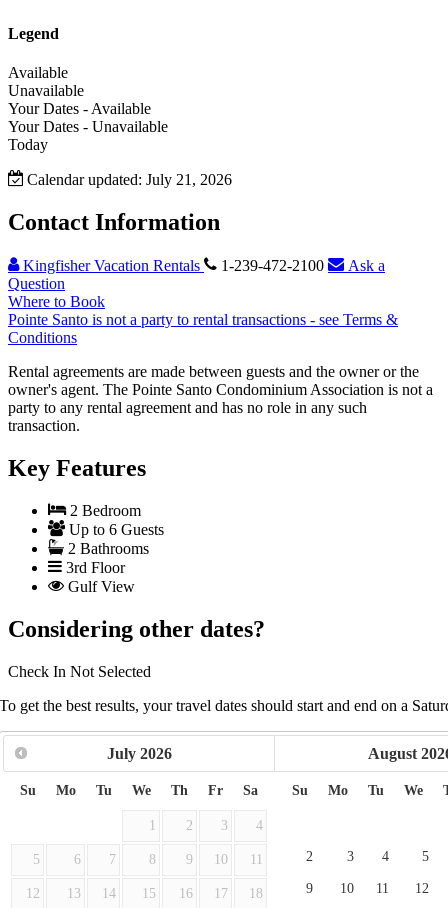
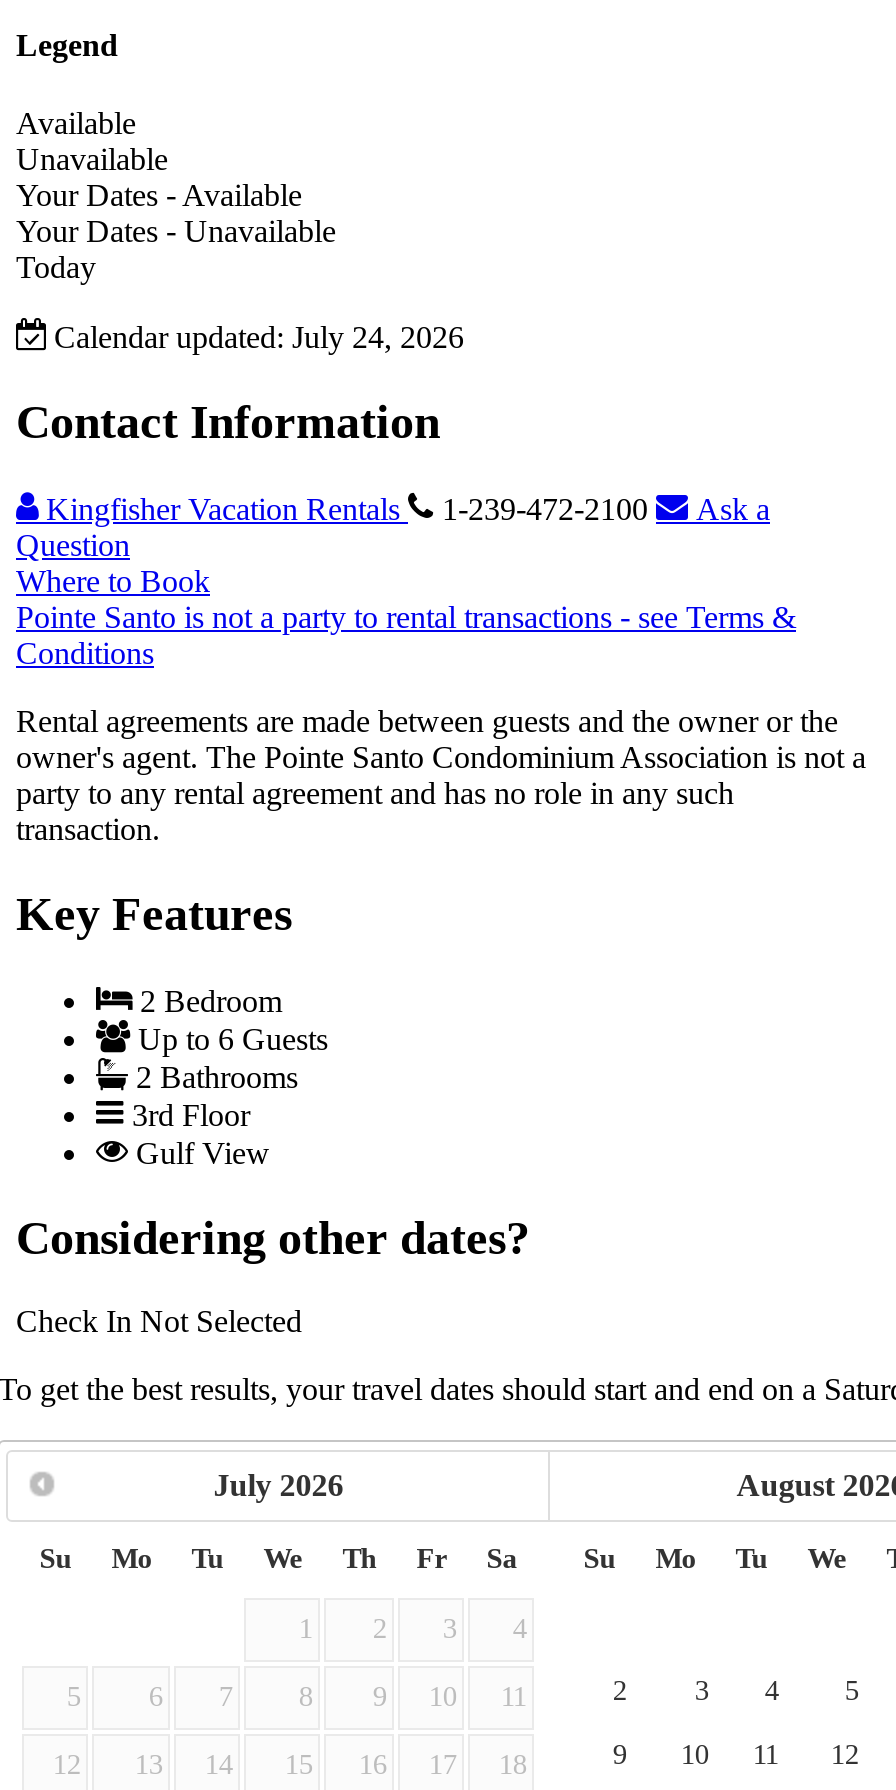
- Calendar updated: July 21, 2026
+ Calendar updated: July 24, 2026
